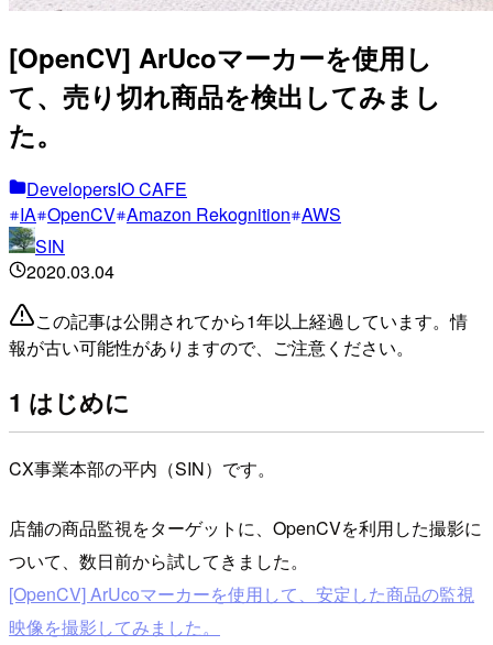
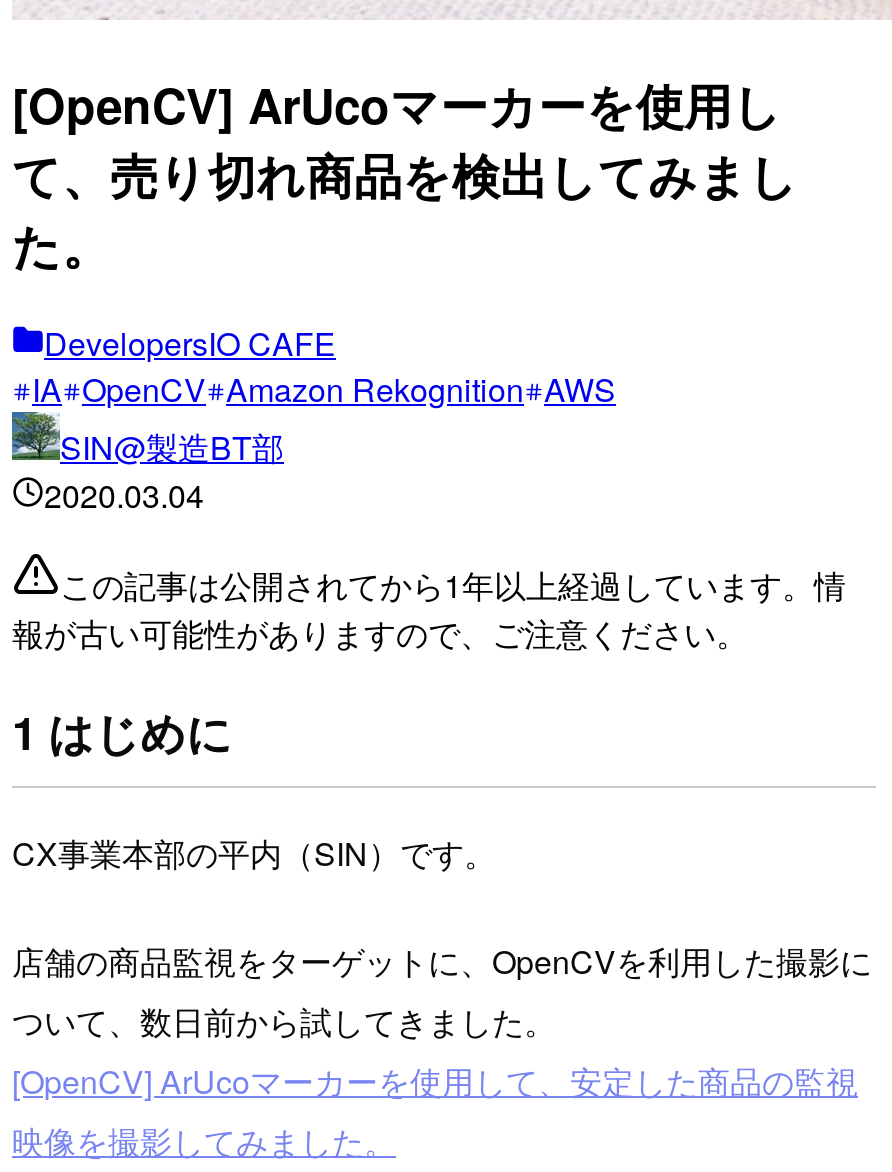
- SIN
+ SIN@製造BT部
